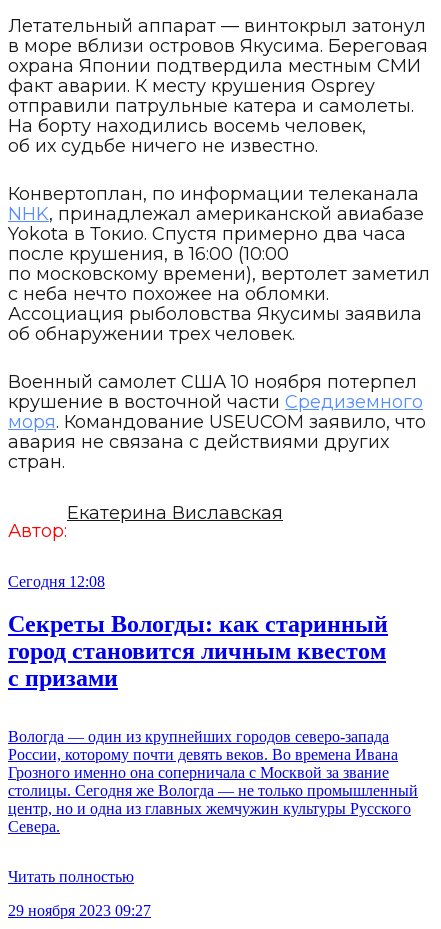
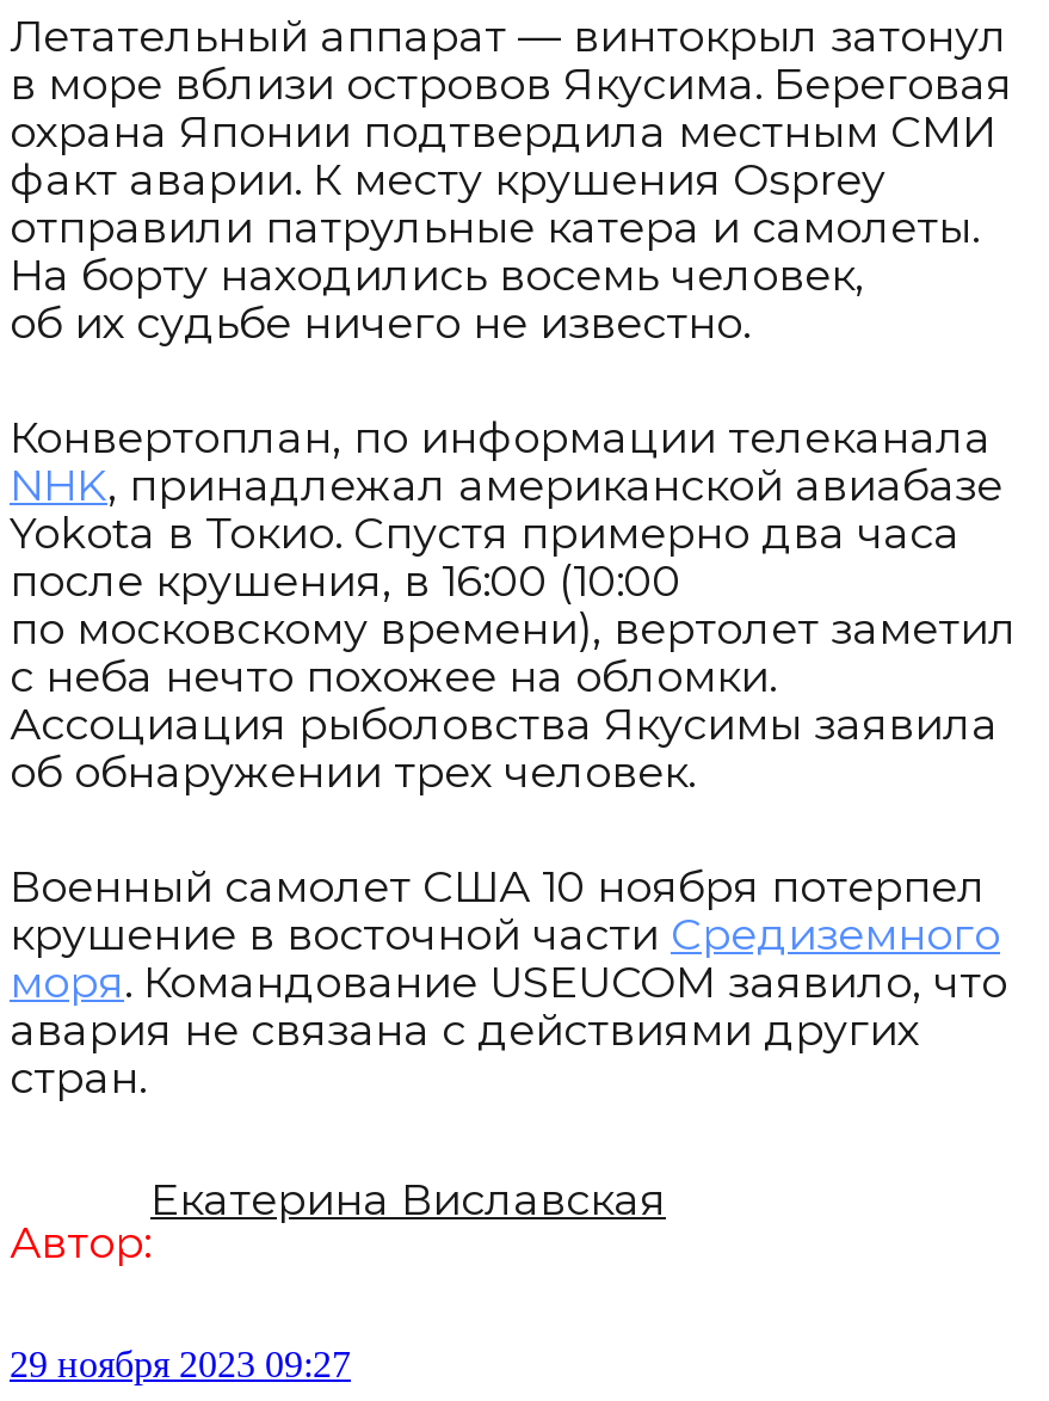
- Сегодня 12:08
- Секреты Вологды: как старинный
- город становится личным квестом
- с призами
- Вологда — один из крупнейших городов северо-запада
- России, которому почти девять веков. Во времена Ивана
- Грозного именно она соперничала с Москвой за звание
- столицы. Сегодня же Вологда — не только промышленный
- центр, но и одна из главных жемчужин культуры Русского
- Севера.
- Читать полностью
